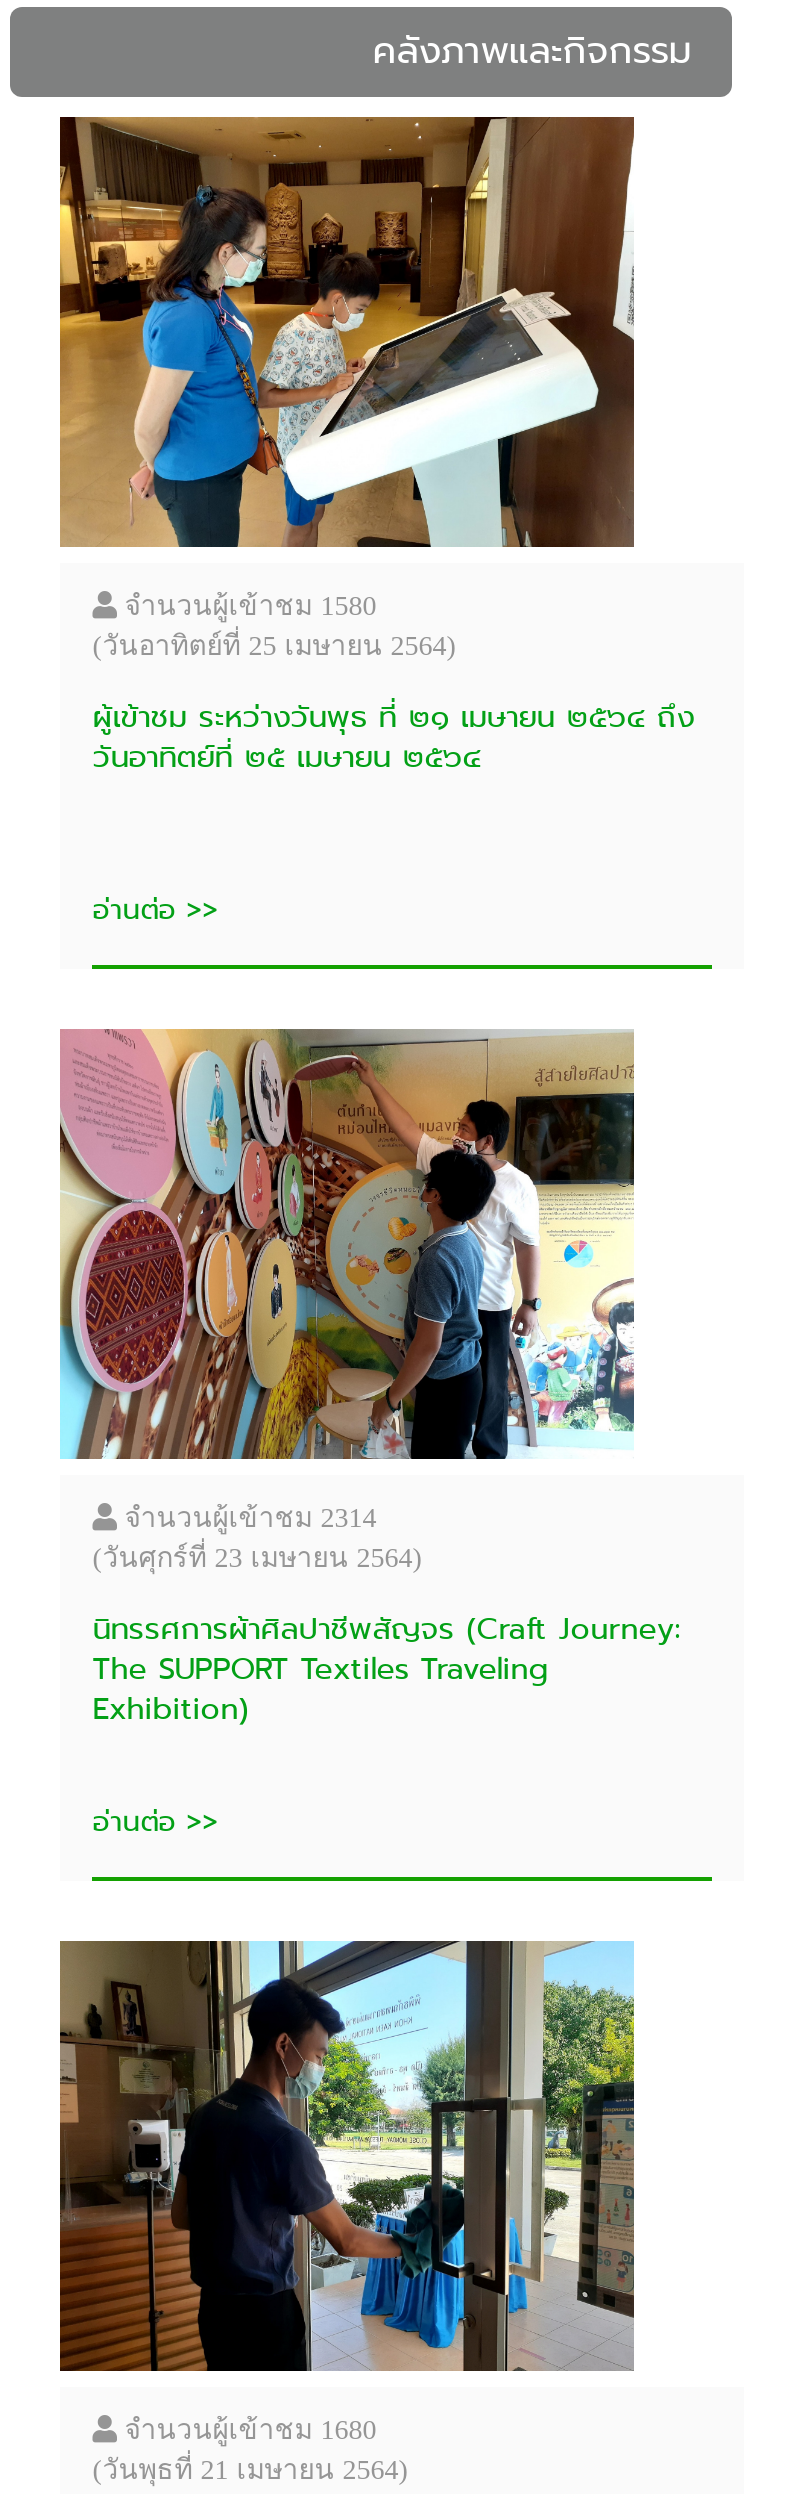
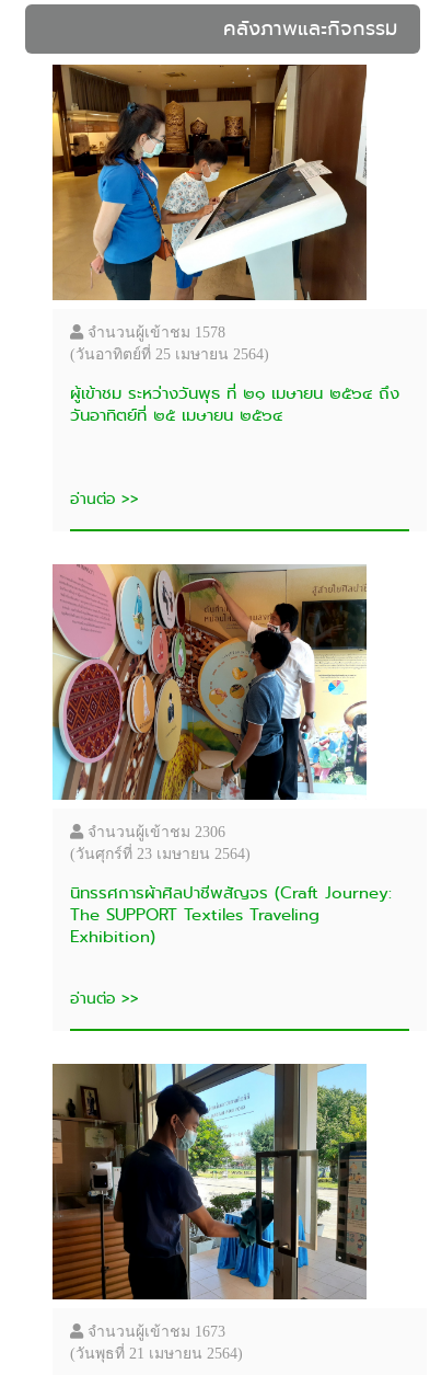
- จำนวนผู้เข้าชม 1580
+ จำนวนผู้เข้าชม 1578

- จำนวนผู้เข้าชม 2314
+ จำนวนผู้เข้าชม 2306

- จำนวนผู้เข้าชม 1680
+ จำนวนผู้เข้าชม 1673
